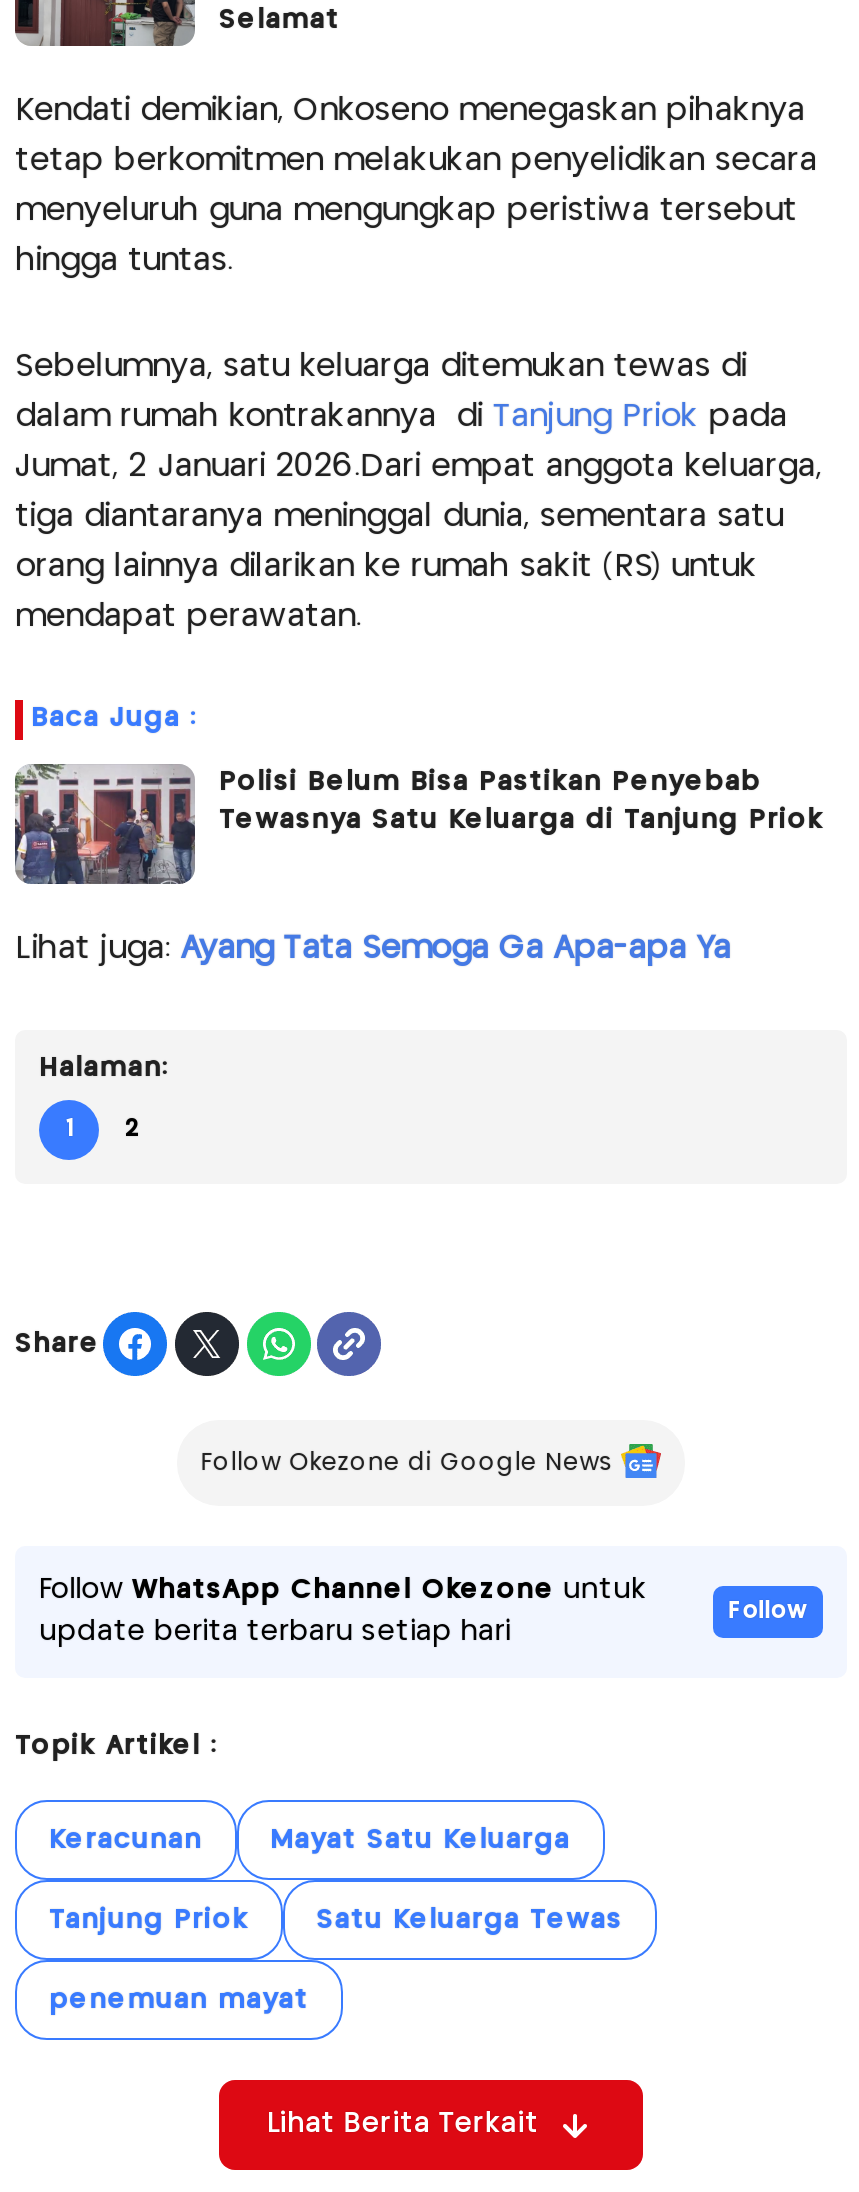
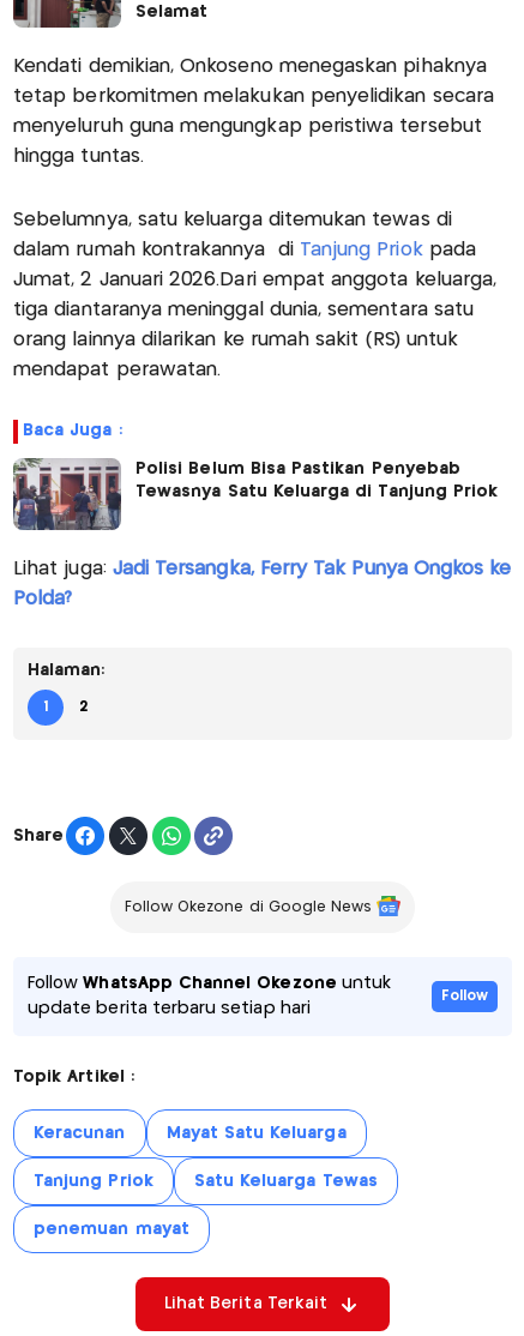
- Lihat juga: Ayang Tata Semoga Ga Apa-apa Ya
+ Lihat juga: Jadi Tersangka, Ferry Tak Punya Ongkos ke
+ Polda?
